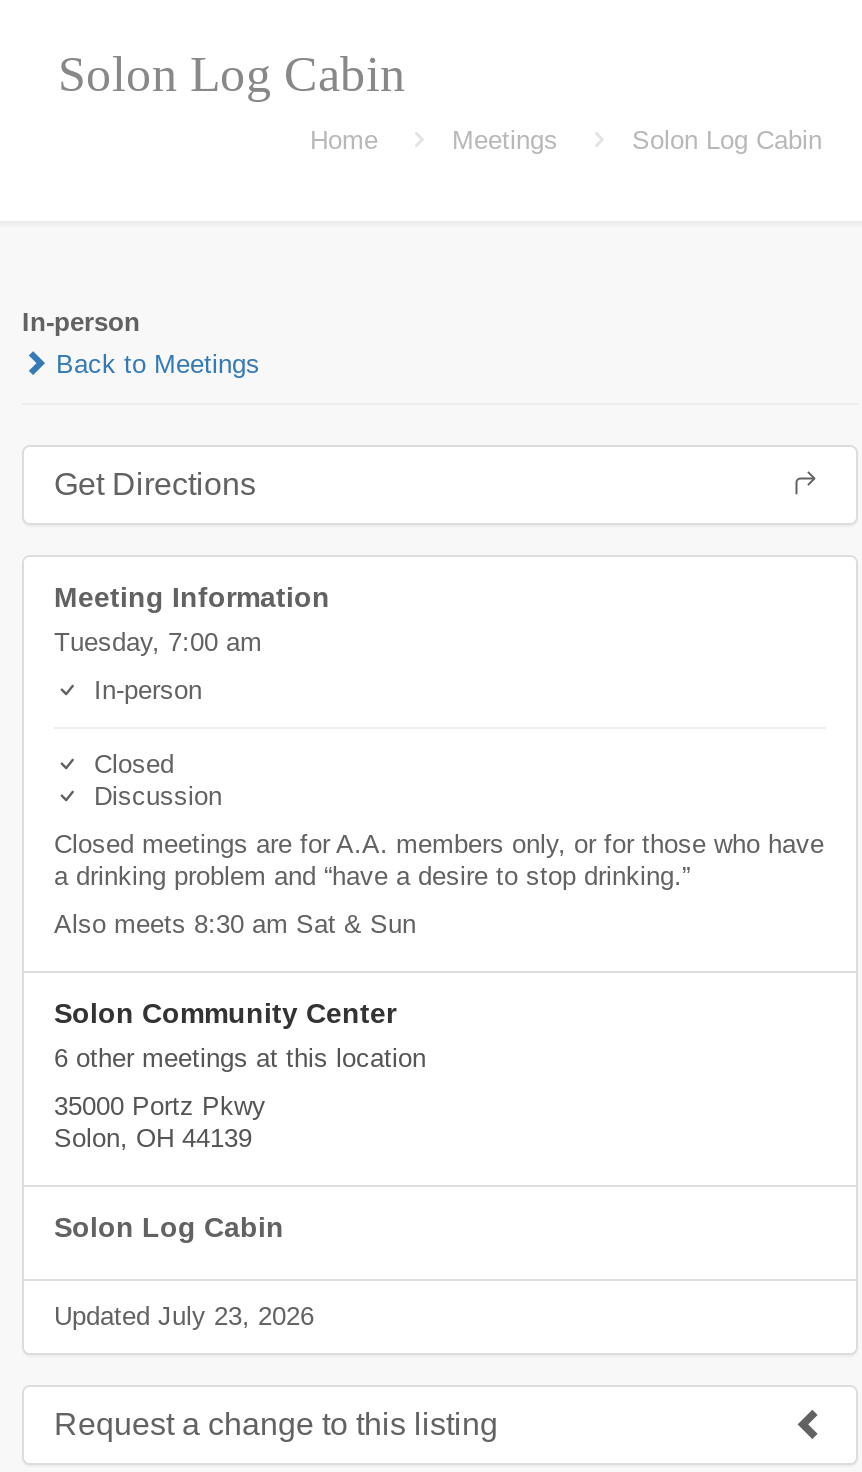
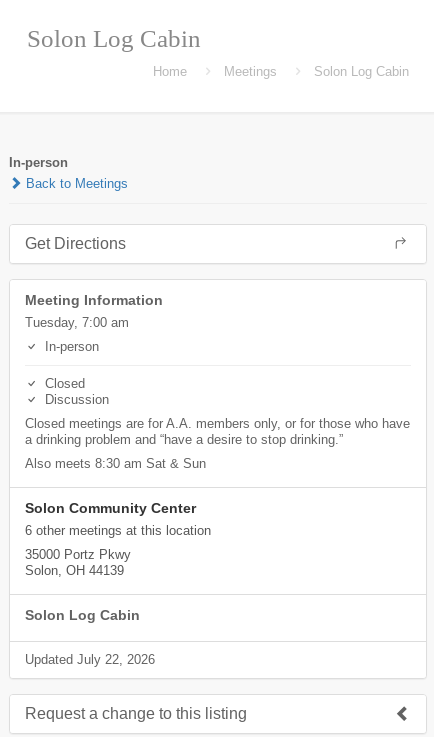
- Updated July 23, 2026
+ Updated July 22, 2026
